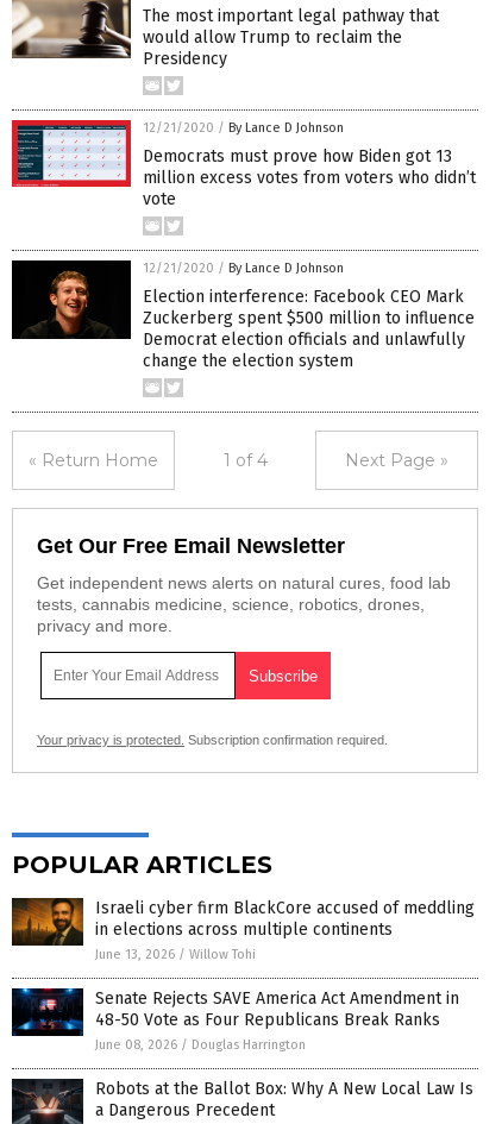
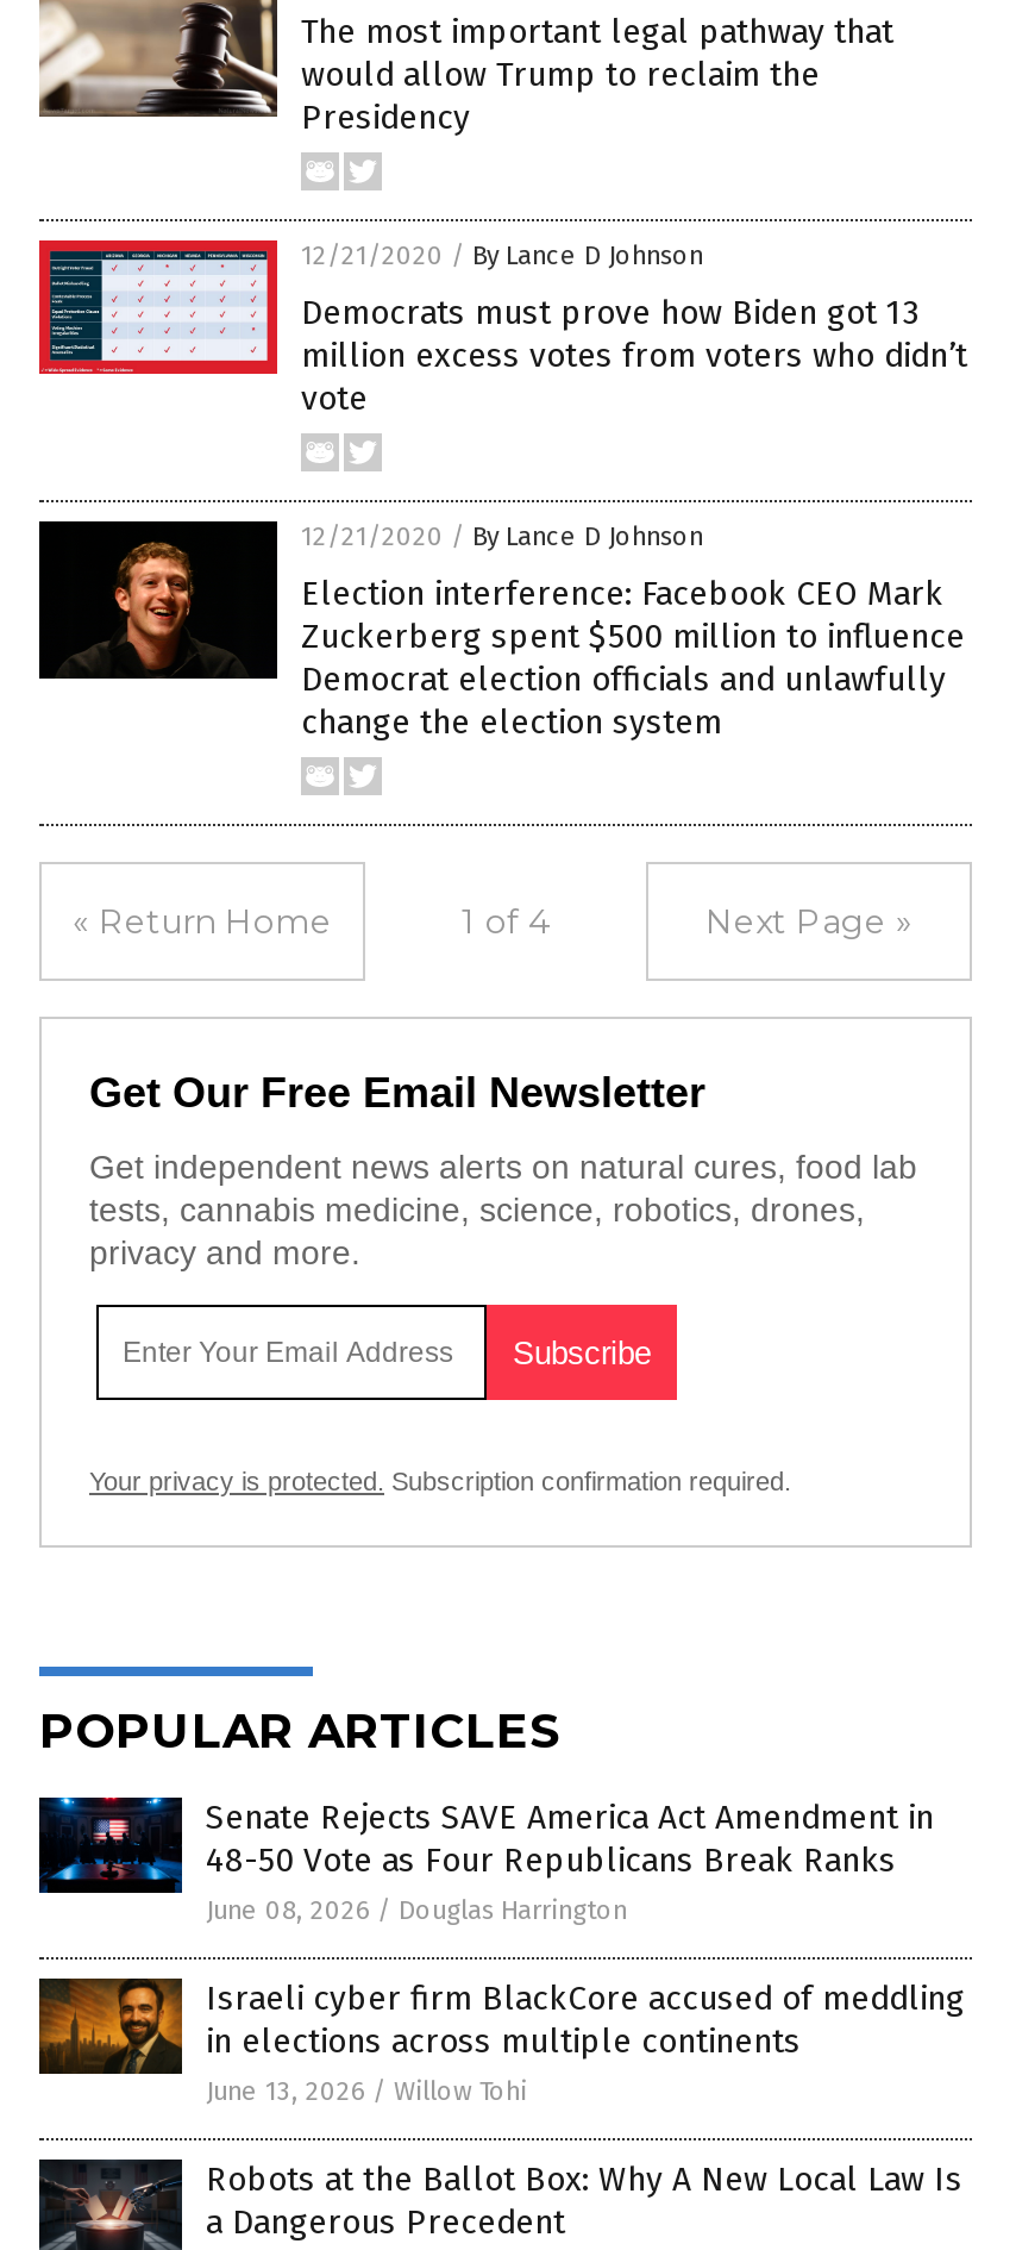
moved down: [image] | Israeli cyber firm BlackCore accused of meddling | in elections across multiple continents | June 13, 2026 / Willow Tohi

moved up: [image] | Senate Rejects SAVE America Act Amendment in | 48-50 Vote as Four Republicans Break Ranks | June 08, 2026 / Douglas Harrington
